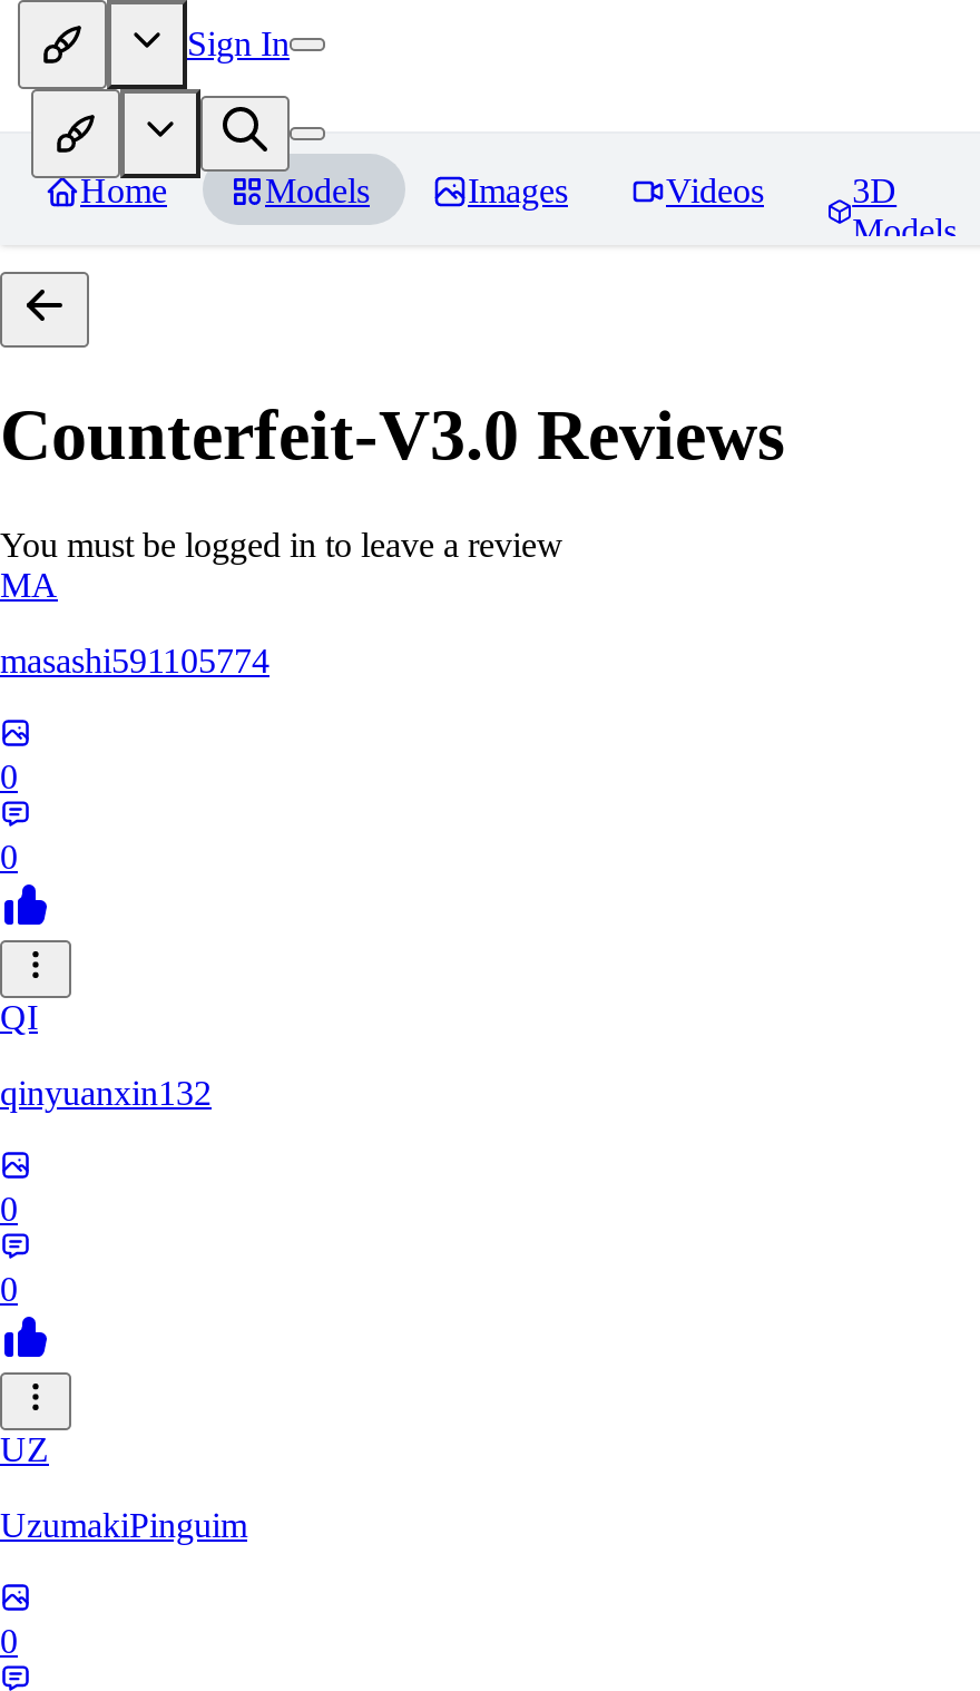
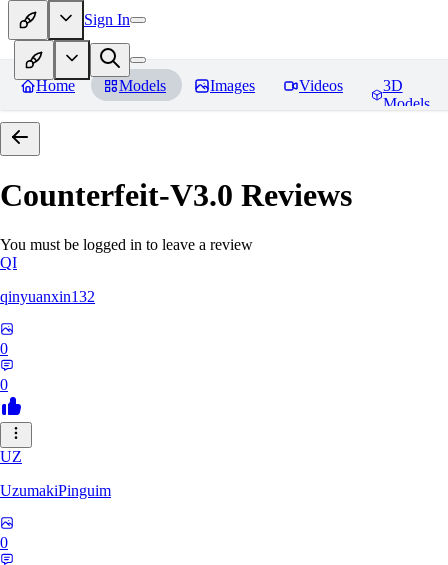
- MA
- masashi591105774
- 0
- 0
